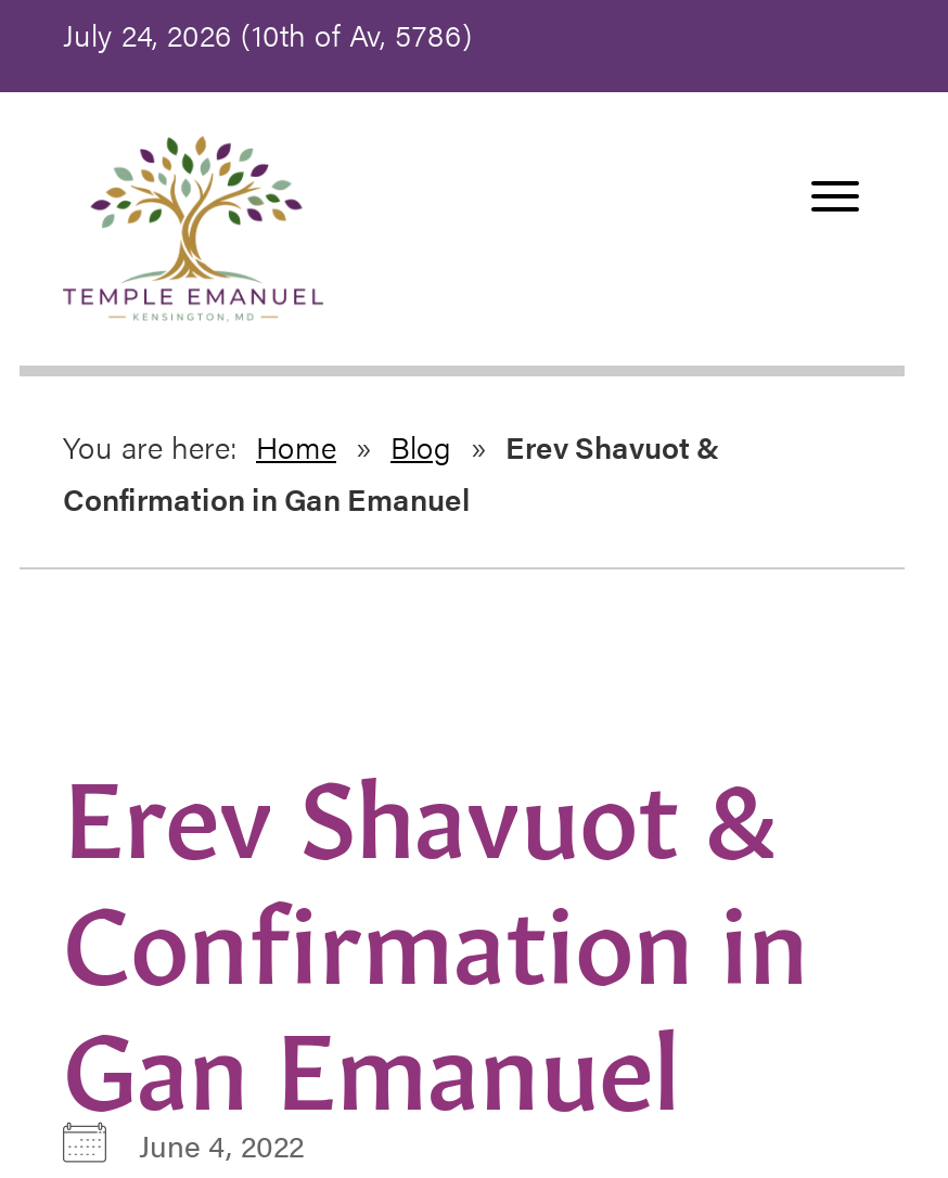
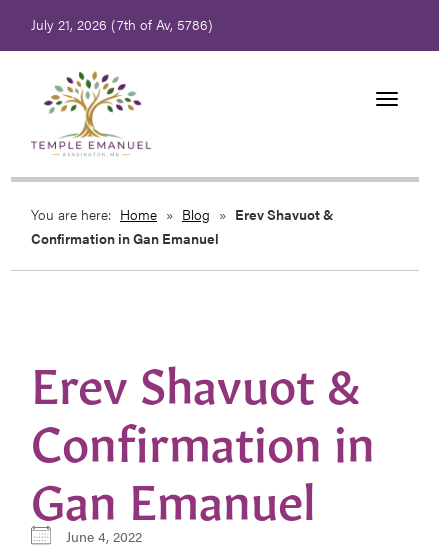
- July 24, 2026 (10th of Av, 5786)
+ July 21, 2026 (7th of Av, 5786)
